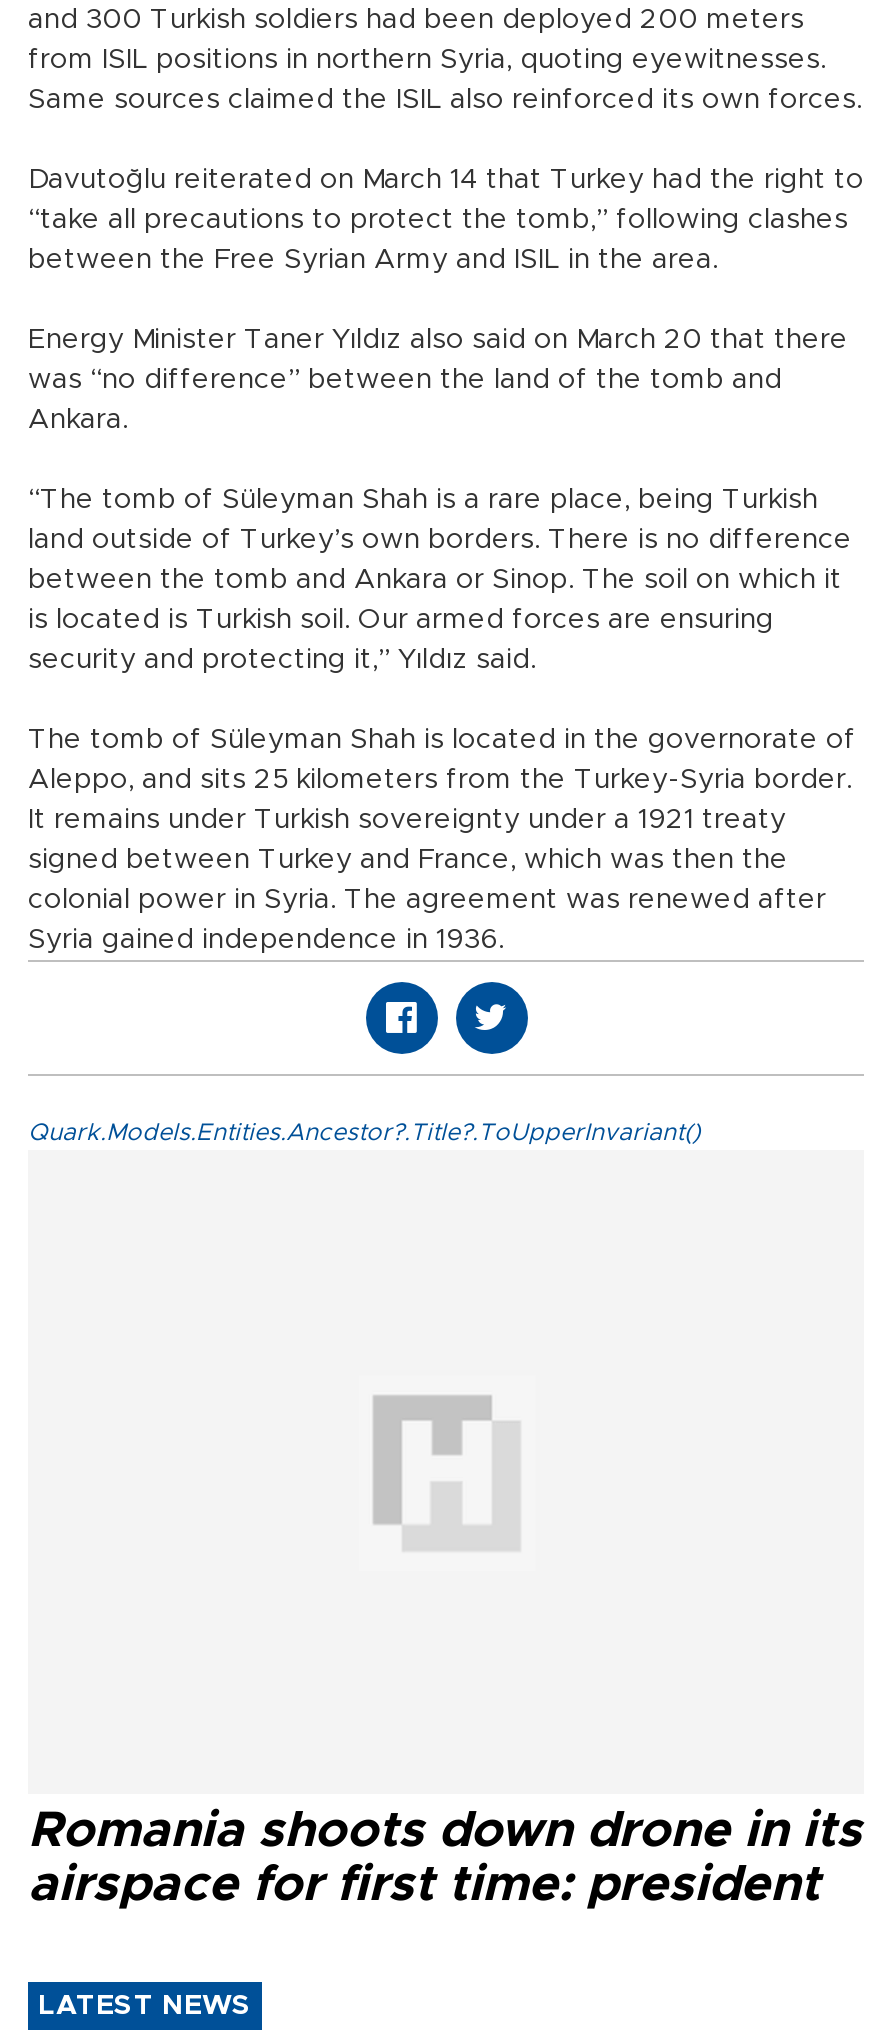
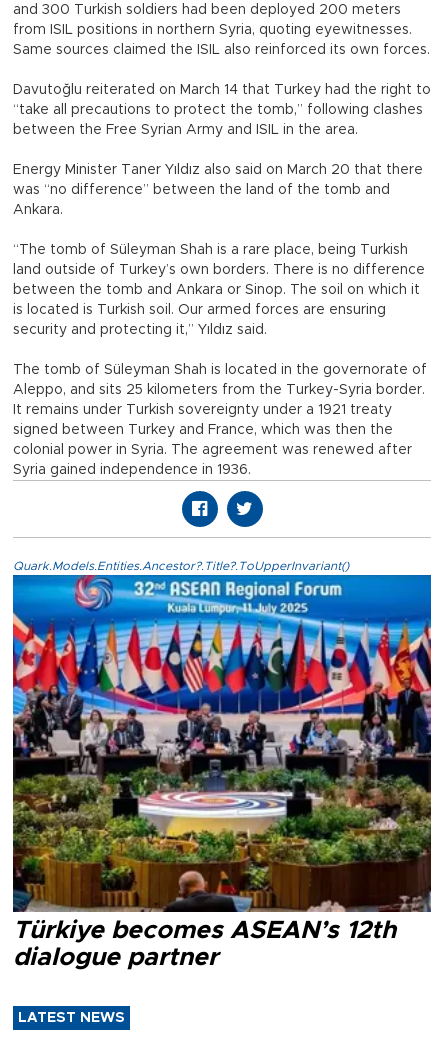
+ [image]

- Romania shoots down drone in its
- airspace for first time: president
+ Türkiye becomes ASEAN’s 12th
+ dialogue partner
